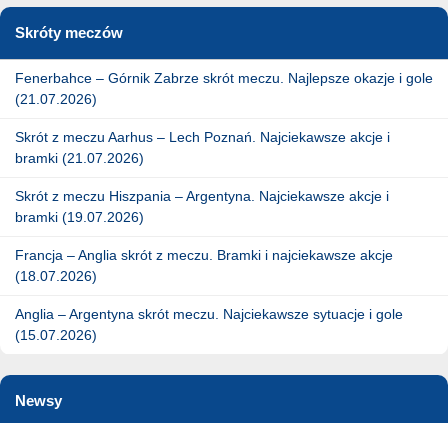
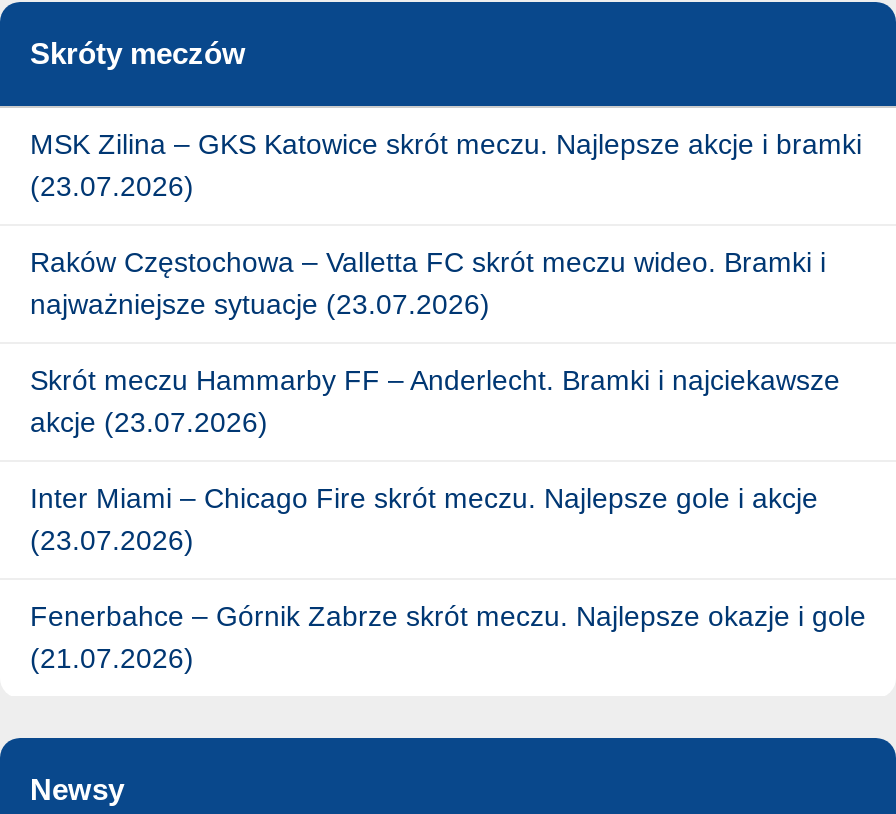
+ MSK Zilina – GKS Katowice skrót meczu. Najlepsze akcje i bramki
+ (23.07.2026)
+ Raków Częstochowa – Valletta FC skrót meczu wideo. Bramki i
+ najważniejsze sytuacje (23.07.2026)
+ Skrót meczu Hammarby FF – Anderlecht. Bramki i najciekawsze
+ akcje (23.07.2026)
+ Inter Miami – Chicago Fire skrót meczu. Najlepsze gole i akcje
+ (23.07.2026)

moved down: Fenerbahce – Górnik Zabrze skrót meczu. Najlepsze okazje i gole | (21.07.2026)

- Skrót z meczu Aarhus – Lech Poznań. Najciekawsze akcje i
- bramki (21.07.2026)
- Skrót z meczu Hiszpania – Argentyna. Najciekawsze akcje i
- bramki (19.07.2026)
- Francja – Anglia skrót z meczu. Bramki i najciekawsze akcje
- (18.07.2026)
- Anglia – Argentyna skrót meczu. Najciekawsze sytuacje i gole
- (15.07.2026)
